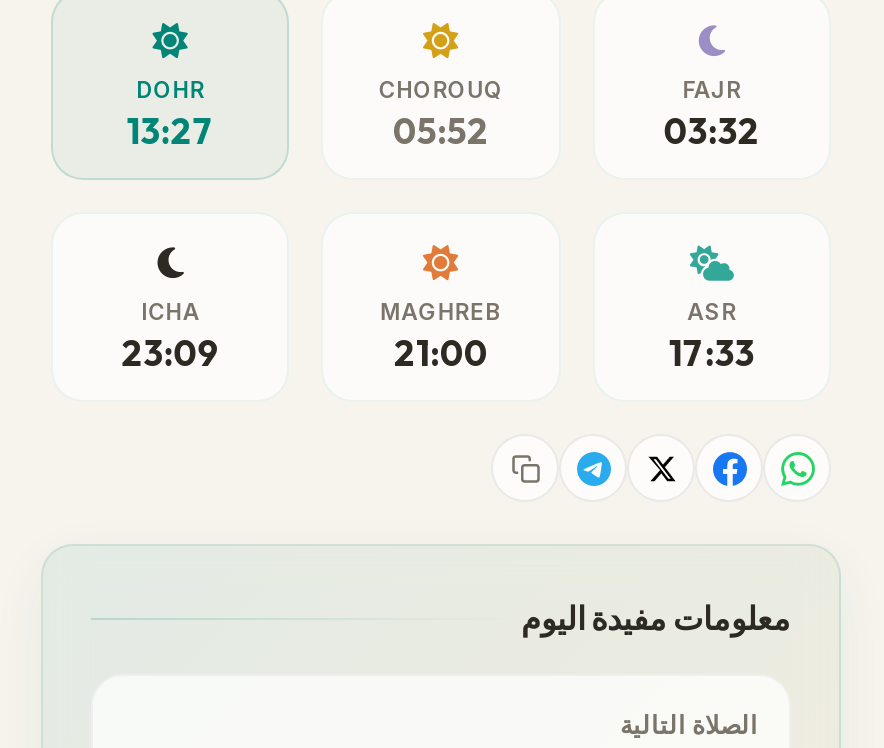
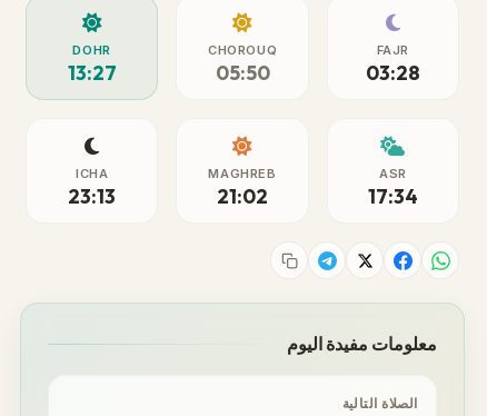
- 05:52
+ 05:50

- 03:32
+ 03:28

- 23:09
+ 23:13

- 21:00
+ 21:02

- 17:33
+ 17:34
